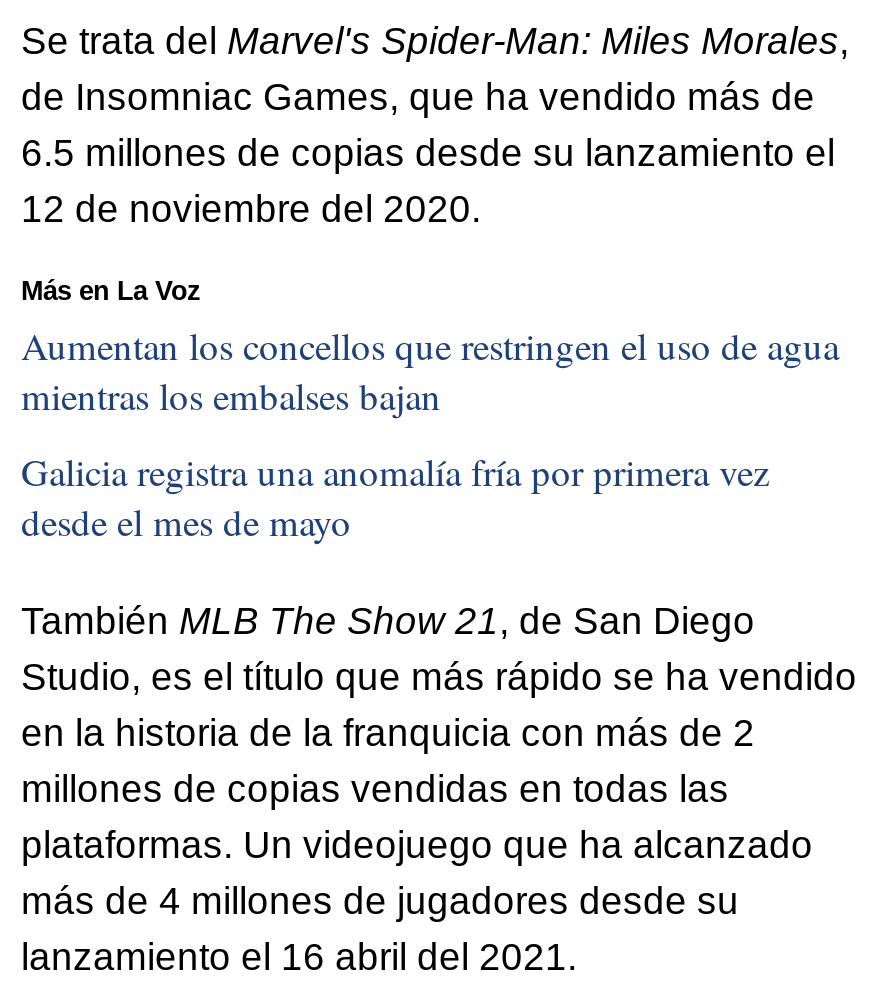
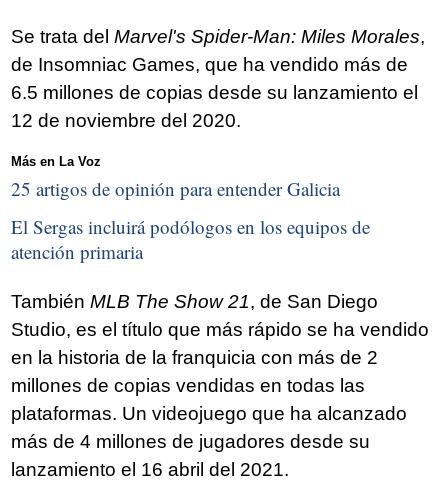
- Aumentan los concellos que restringen el uso de agua
- mientras los embalses bajan
+ 25 artigos de opinión para entender Galicia

- Galicia registra una anomalía fría por primera vez
- desde el mes de mayo
+ El Sergas incluirá podólogos en los equipos de
+ atención primaria
